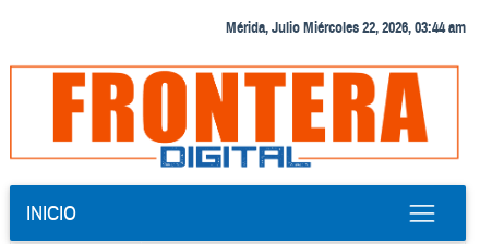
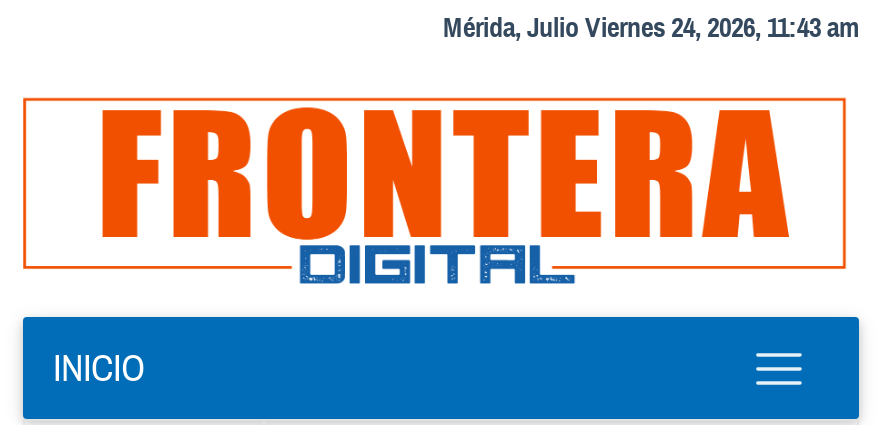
- Mérida, Julio Miércoles 22, 2026, 03:44 am
+ Mérida, Julio Viernes 24, 2026, 11:43 am
